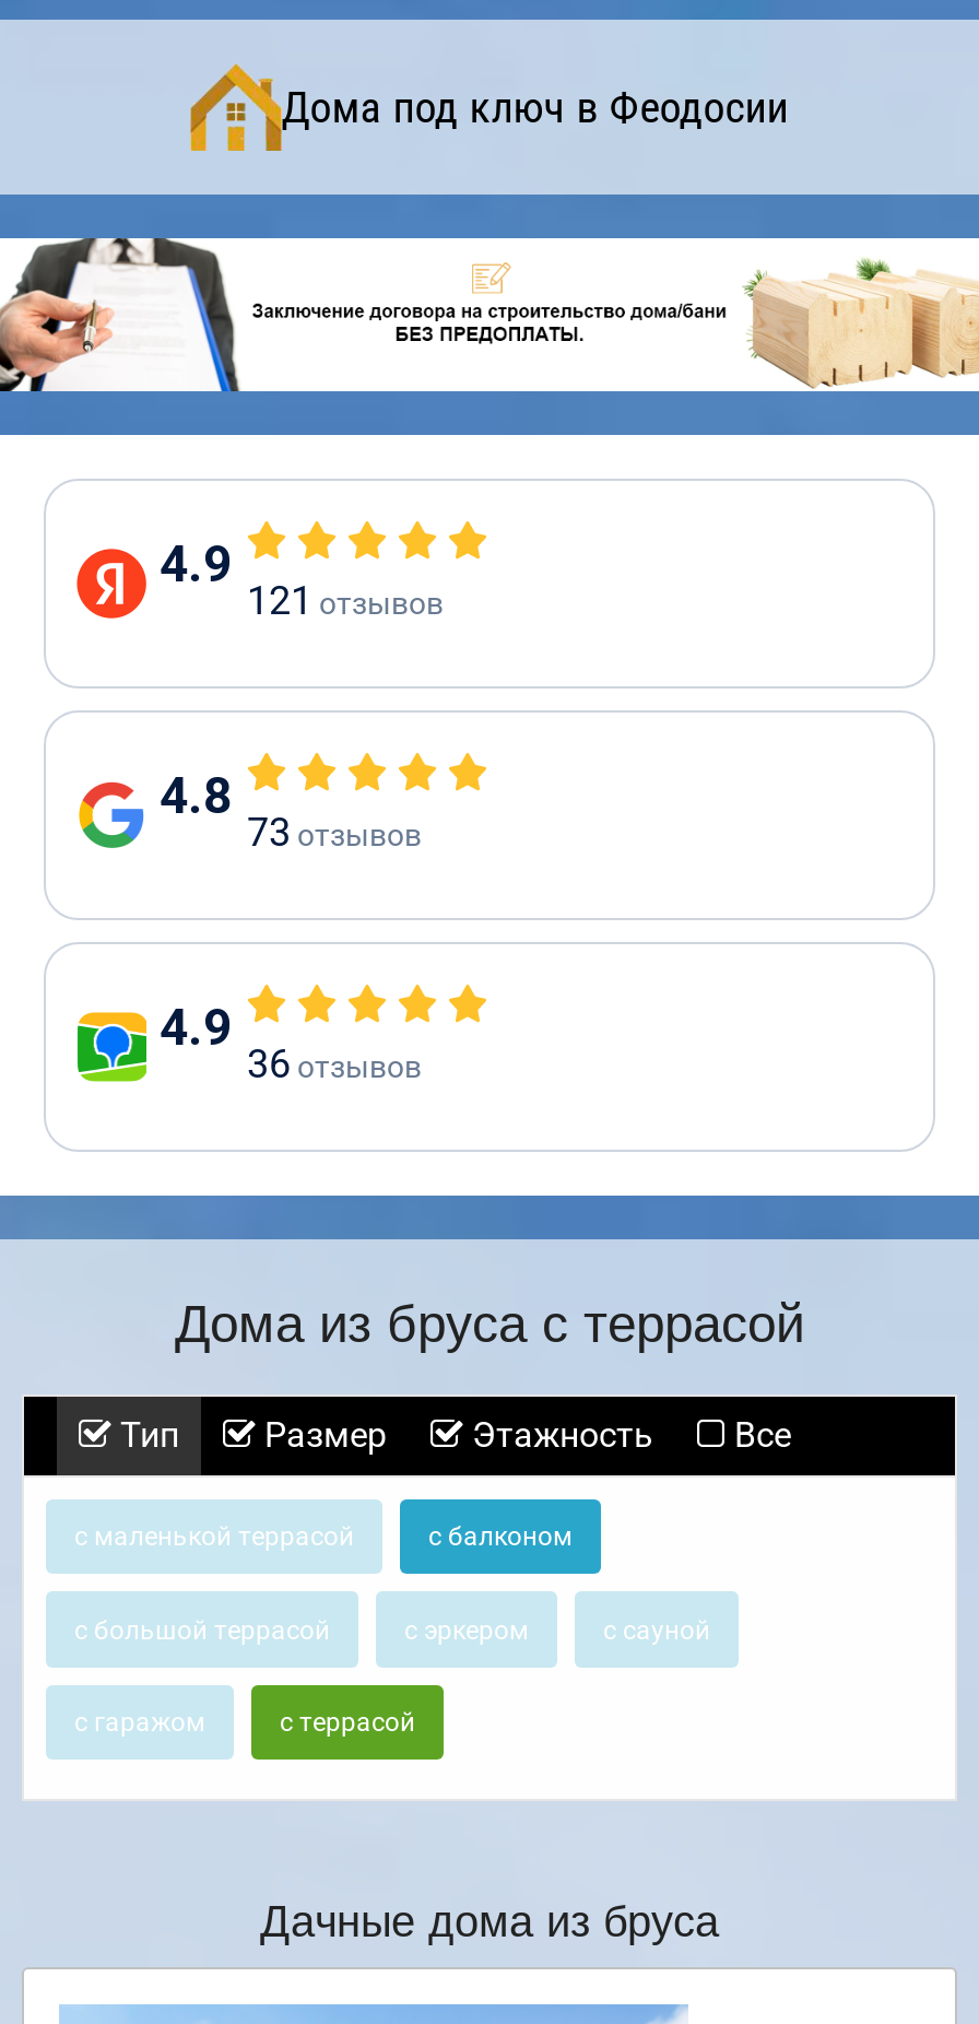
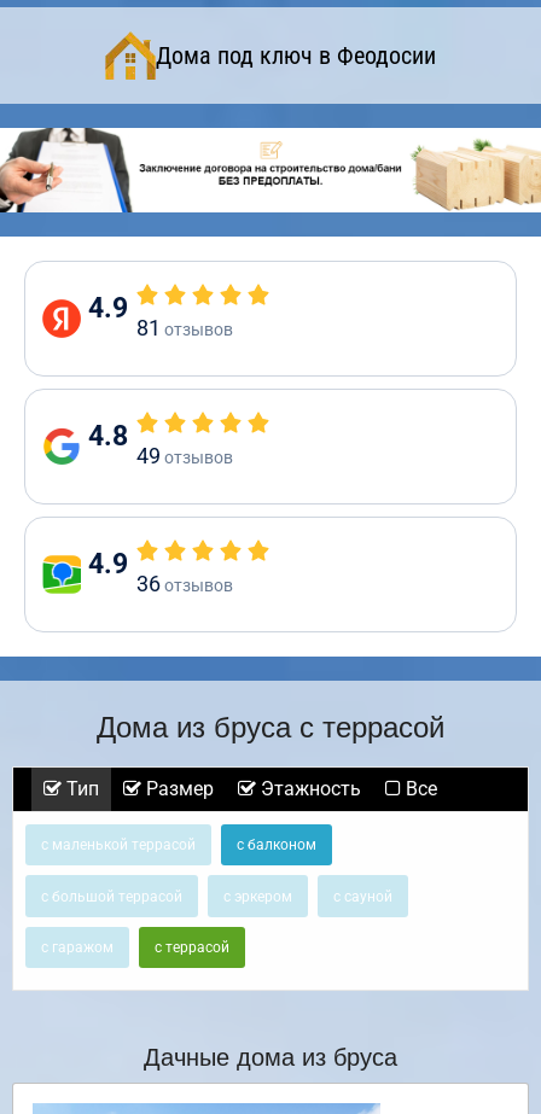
- 121 отзывов
+ 81 отзывов

- 73 отзывов
+ 49 отзывов
